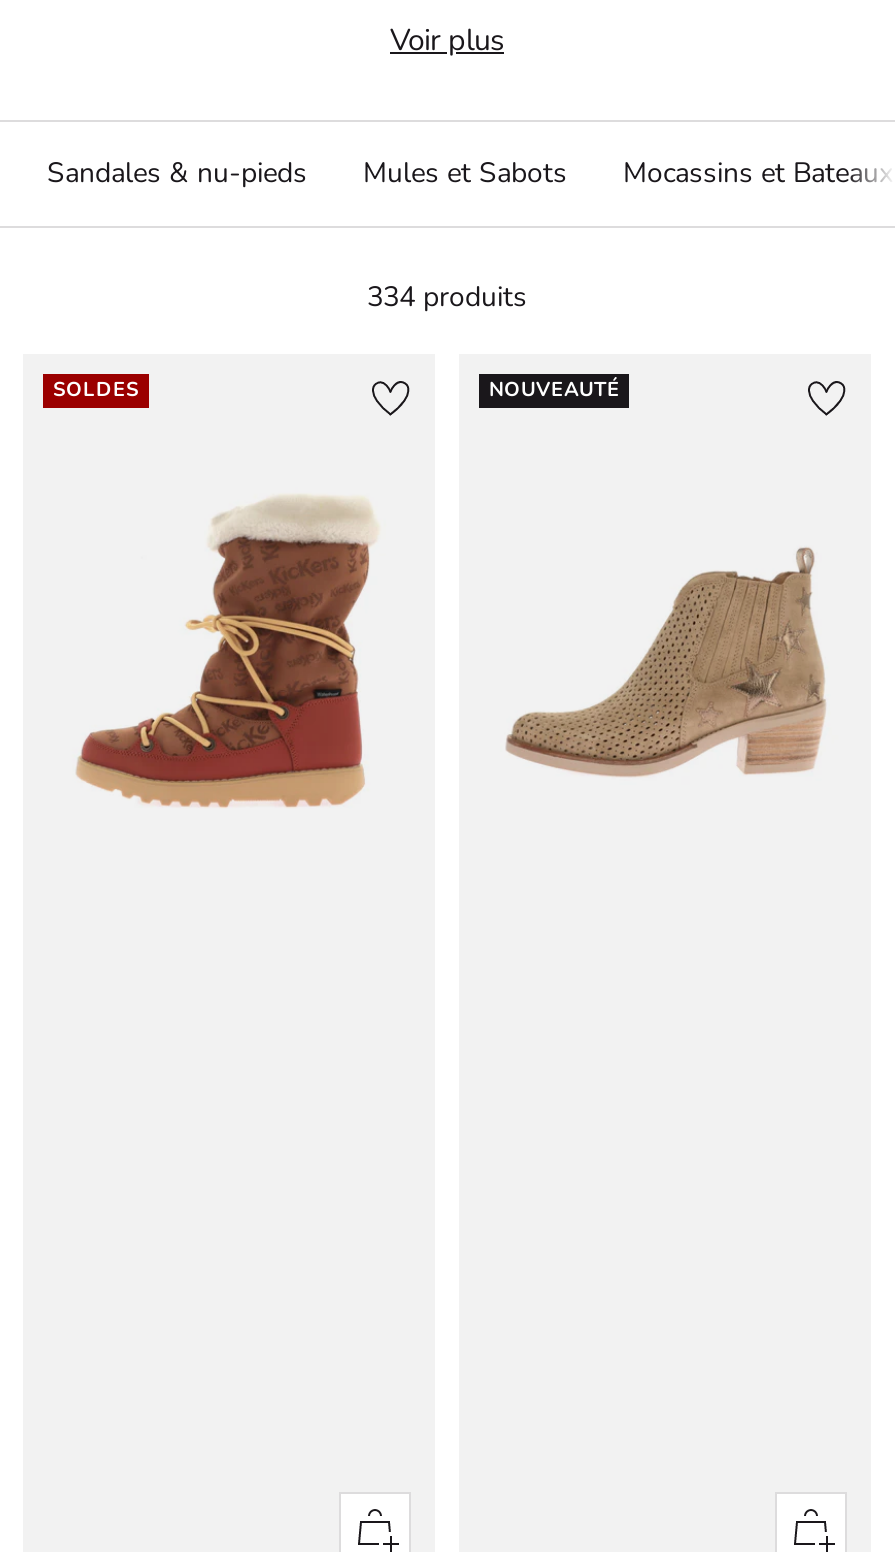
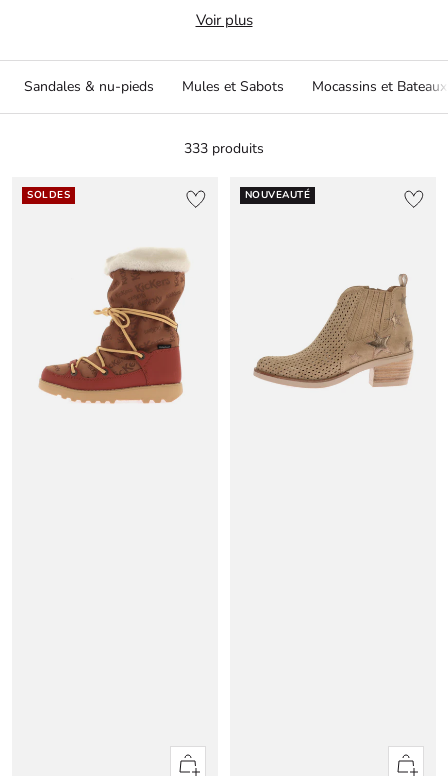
- 334 produits
+ 333 produits
